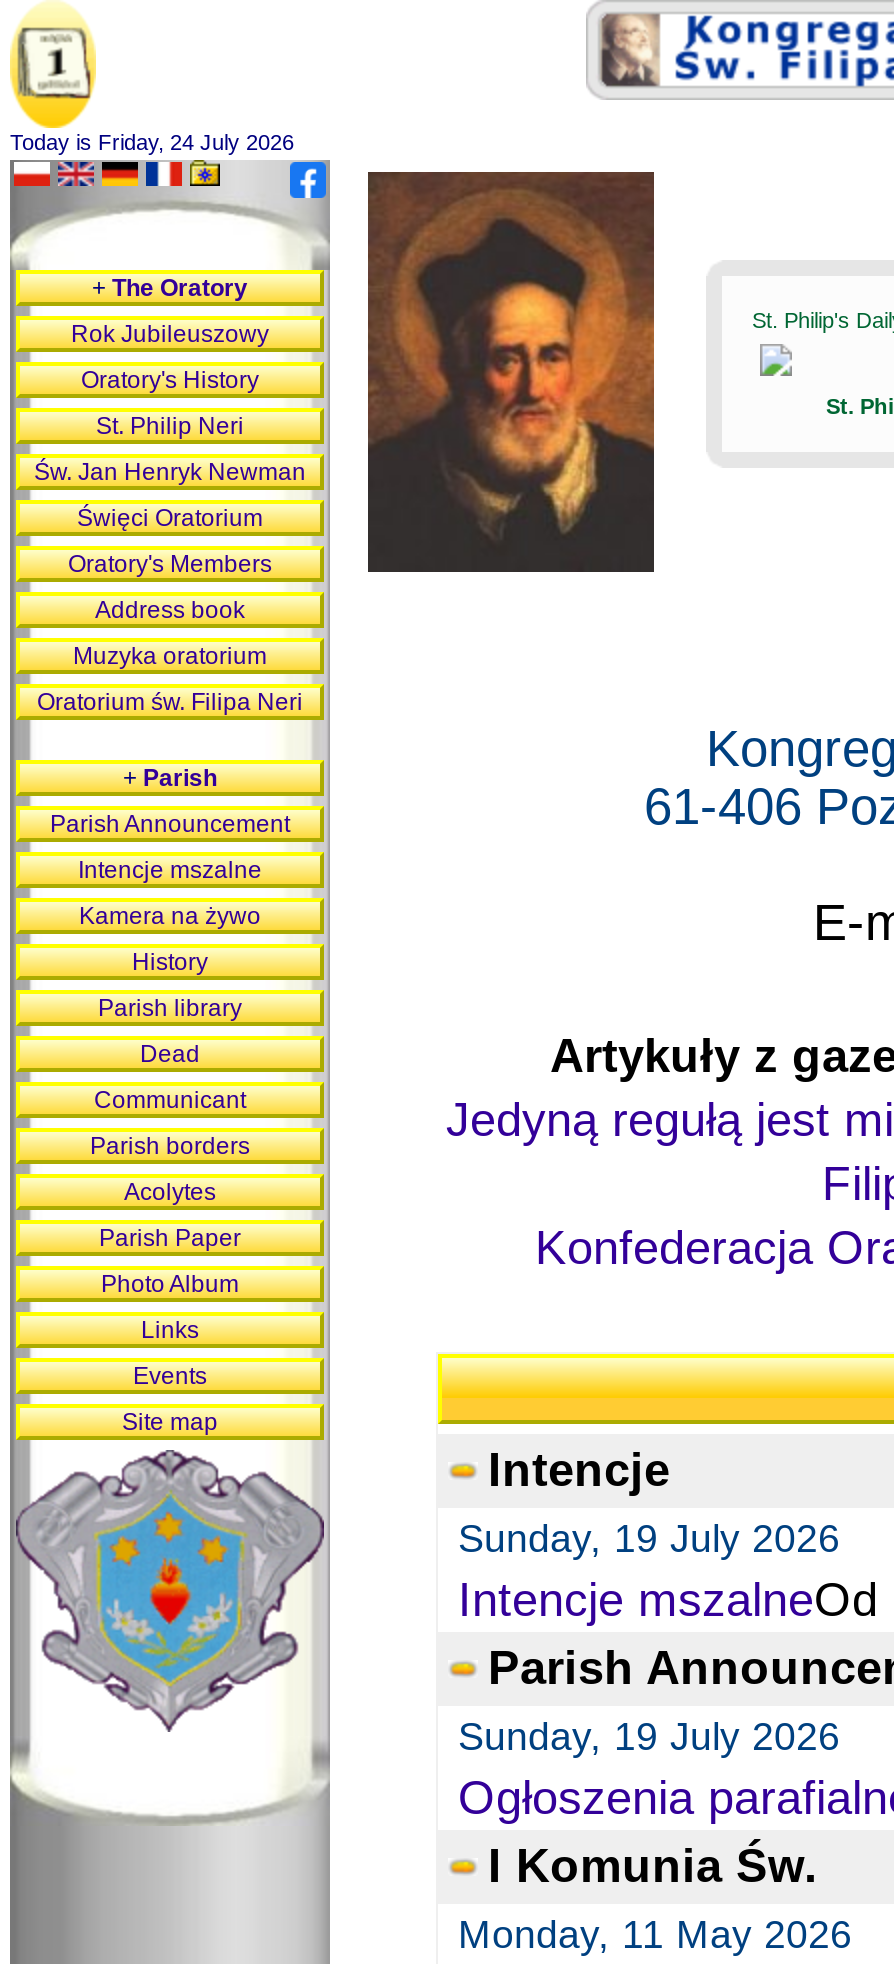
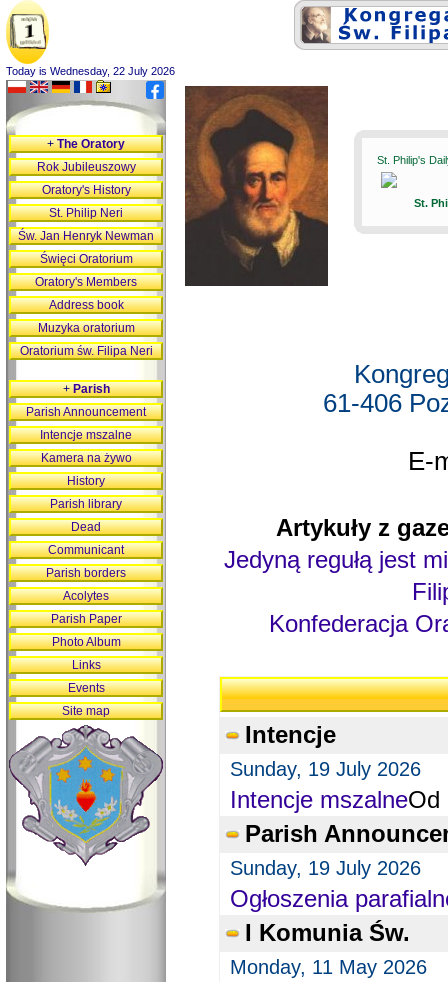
- Today is Friday, 24 July 2026
+ Today is Wednesday, 22 July 2026
